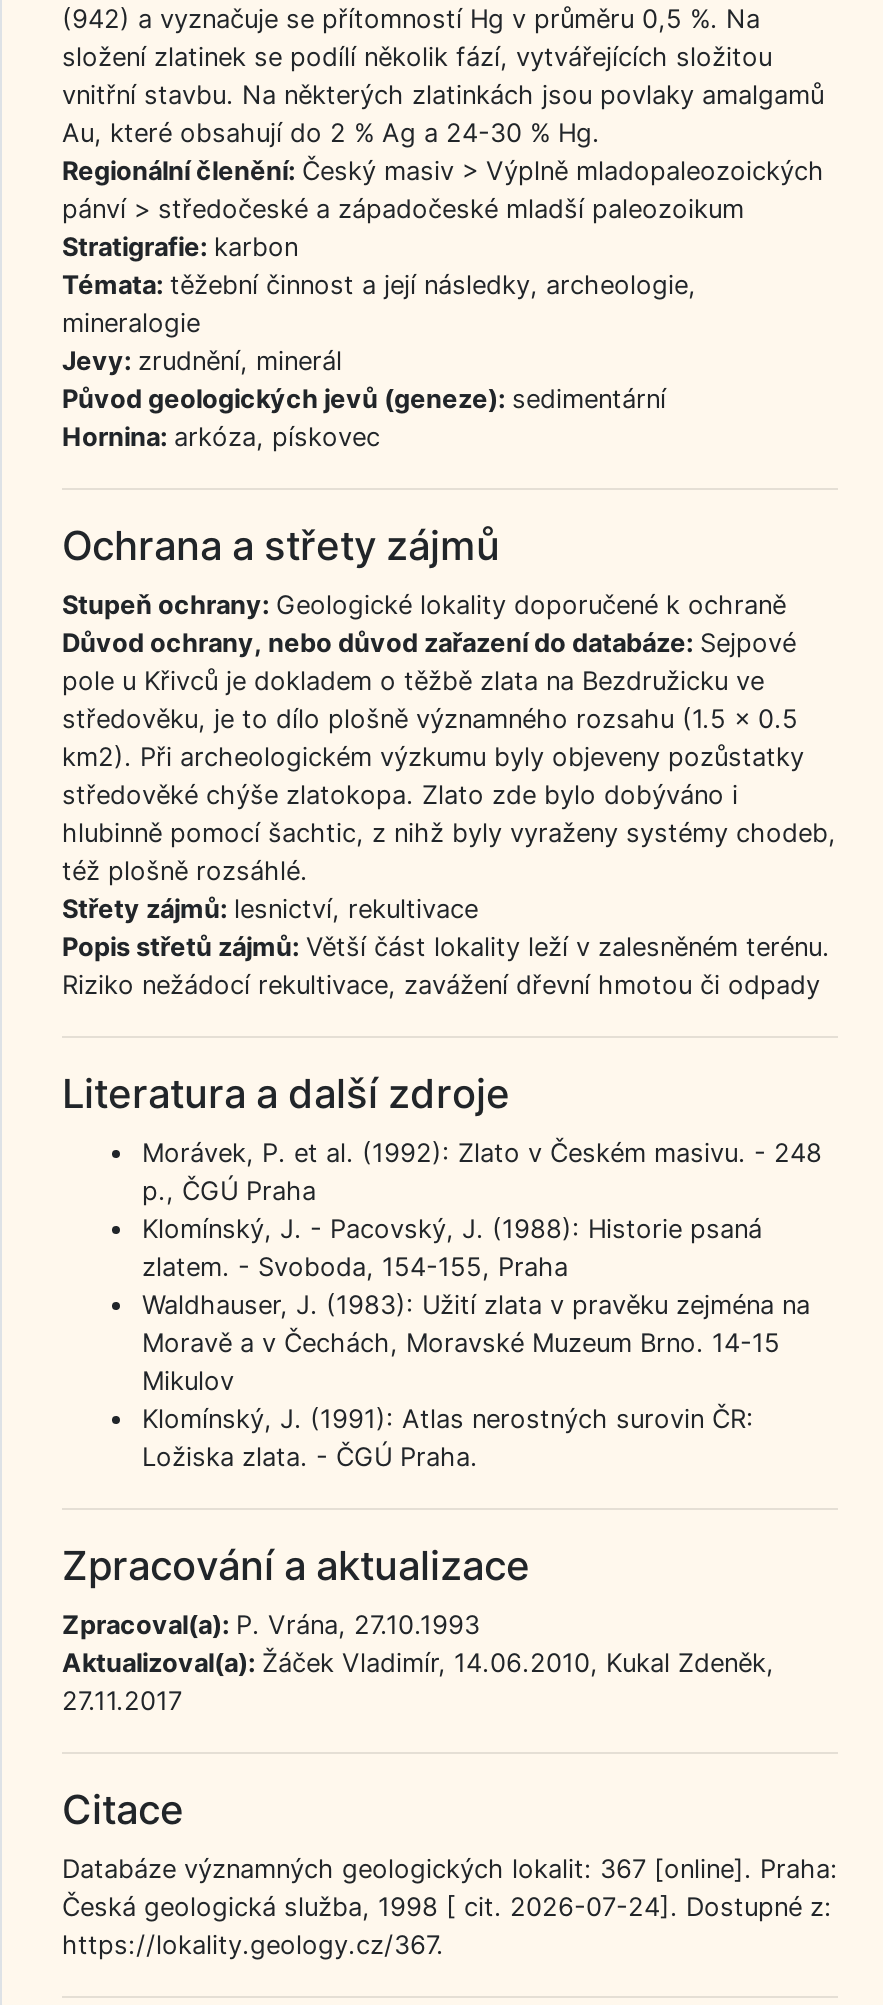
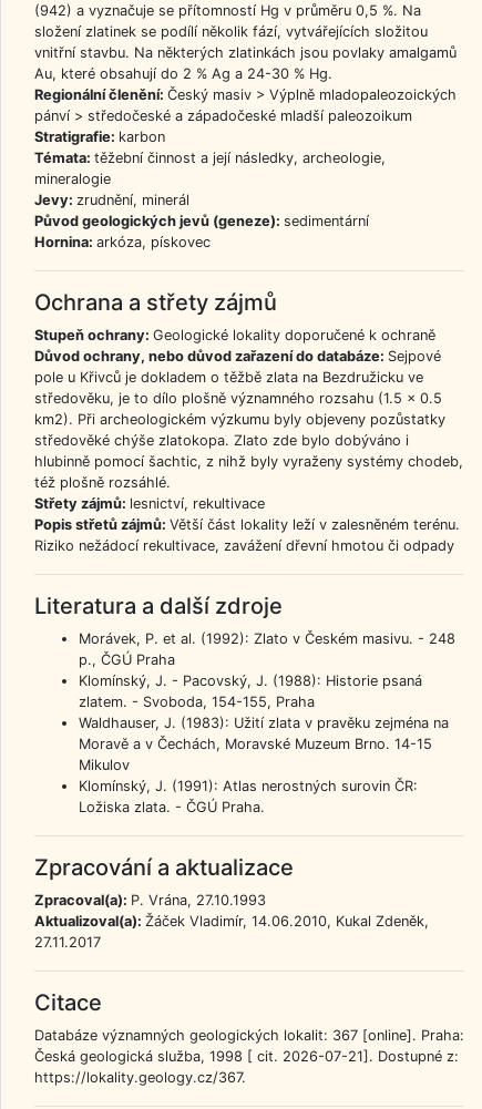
- Česká geologická služba, 1998 [ cit. 2026-07-24]. Dostupné z:
+ Česká geologická služba, 1998 [ cit. 2026-07-21]. Dostupné z:
